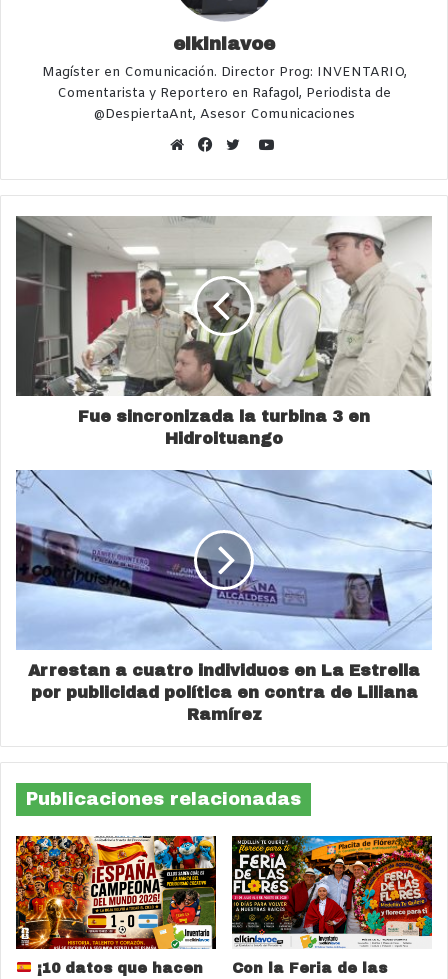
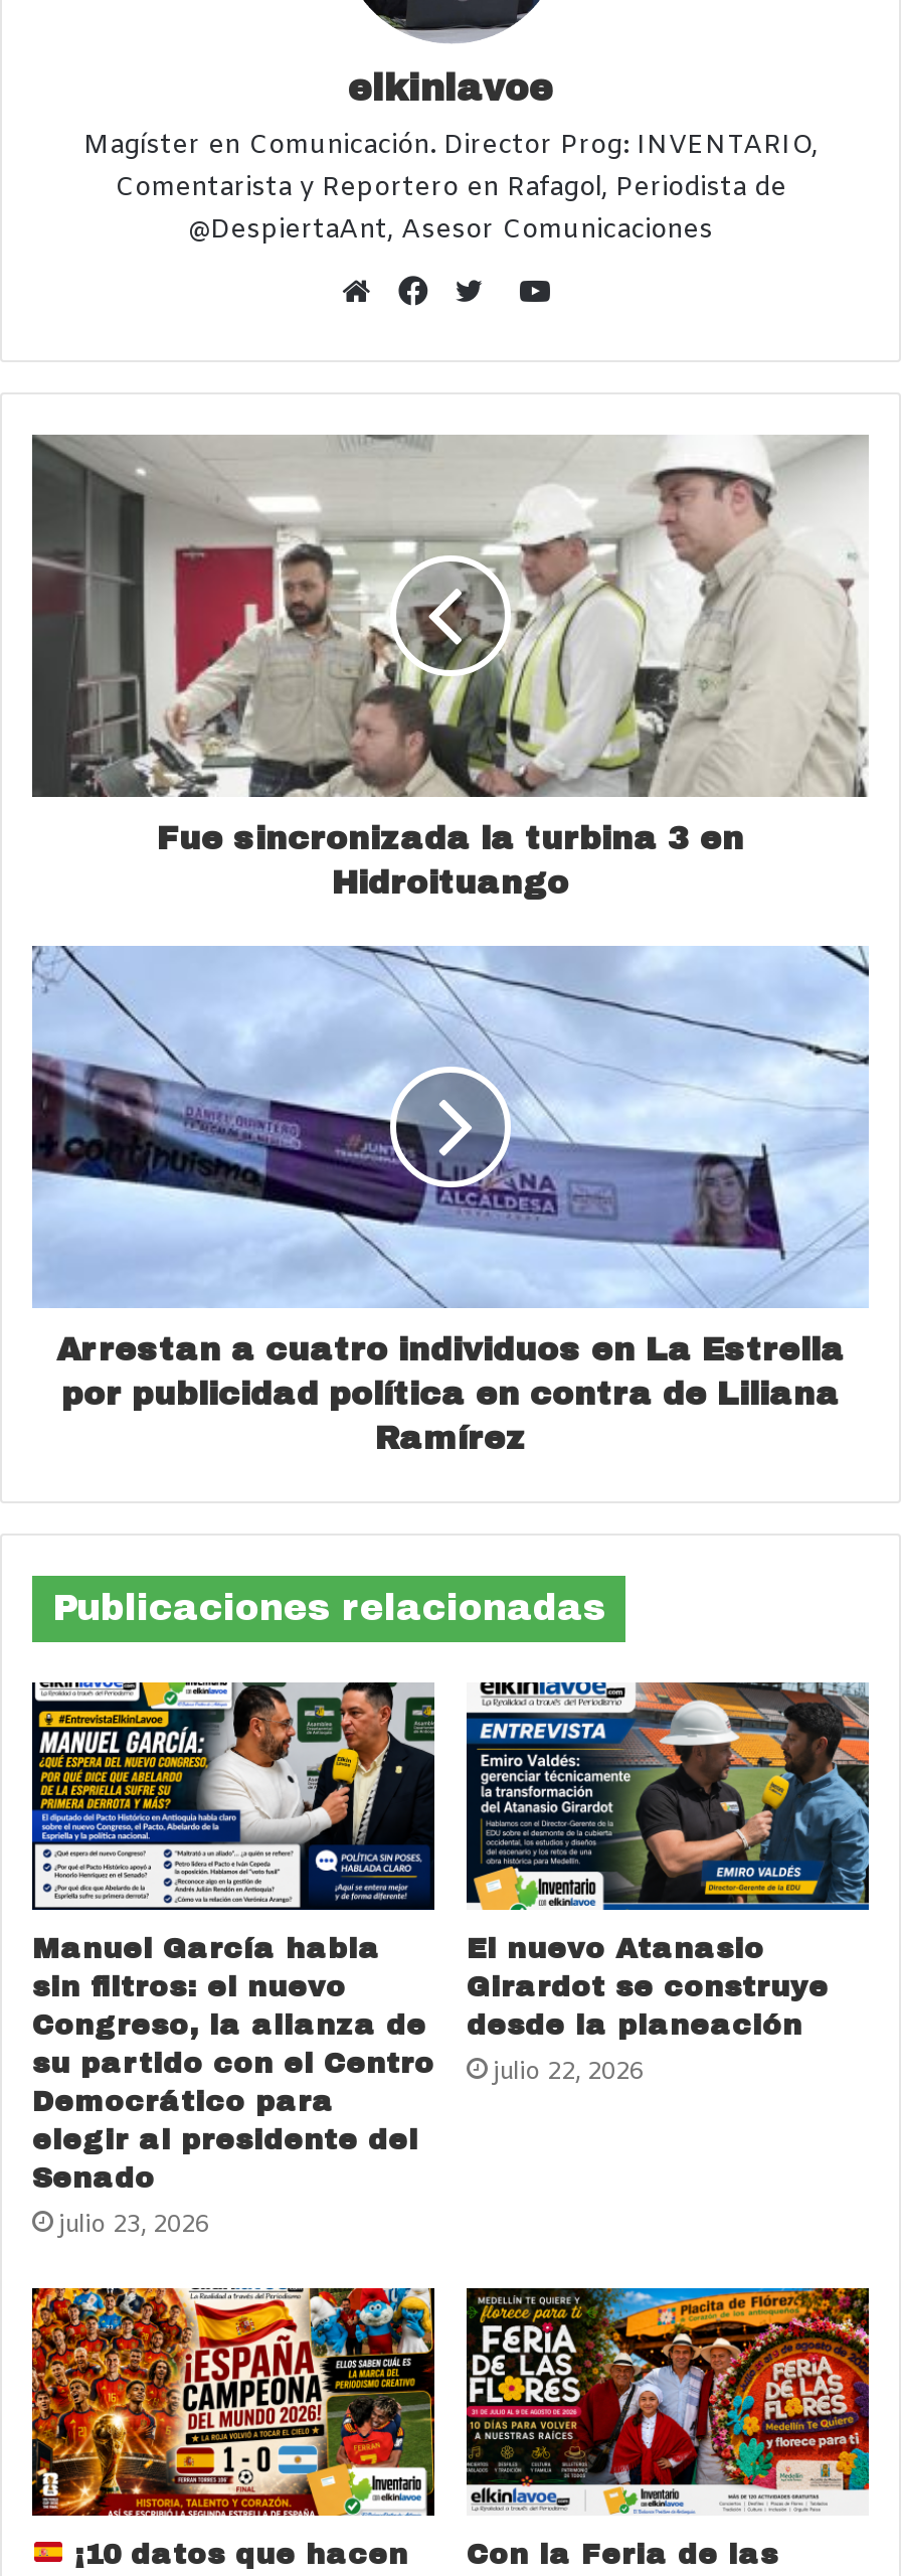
+ [image]
+ Manuel García habla
+ sin filtros: el nuevo
+ Congreso, la alianza de
+ su partido con el Centro
+ Democrático para
+ elegir al presidente del
+ Senado
+ julio 23, 2026

+ [image]
+ El nuevo Atanasio
+ Girardot se construye
+ desde la planeación
+ julio 22, 2026
